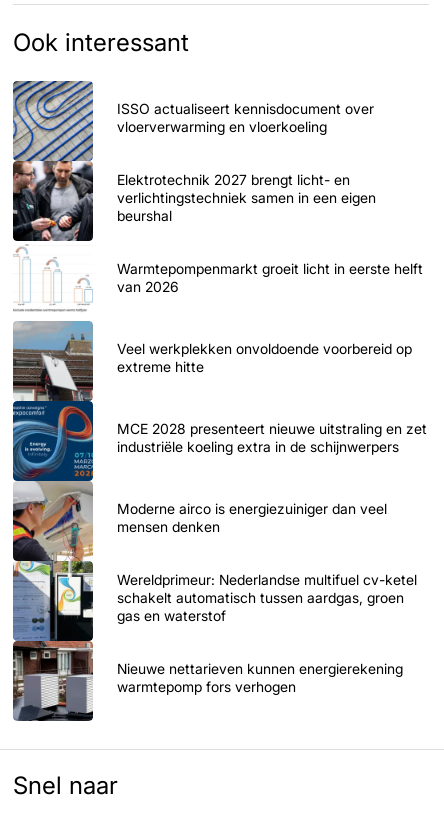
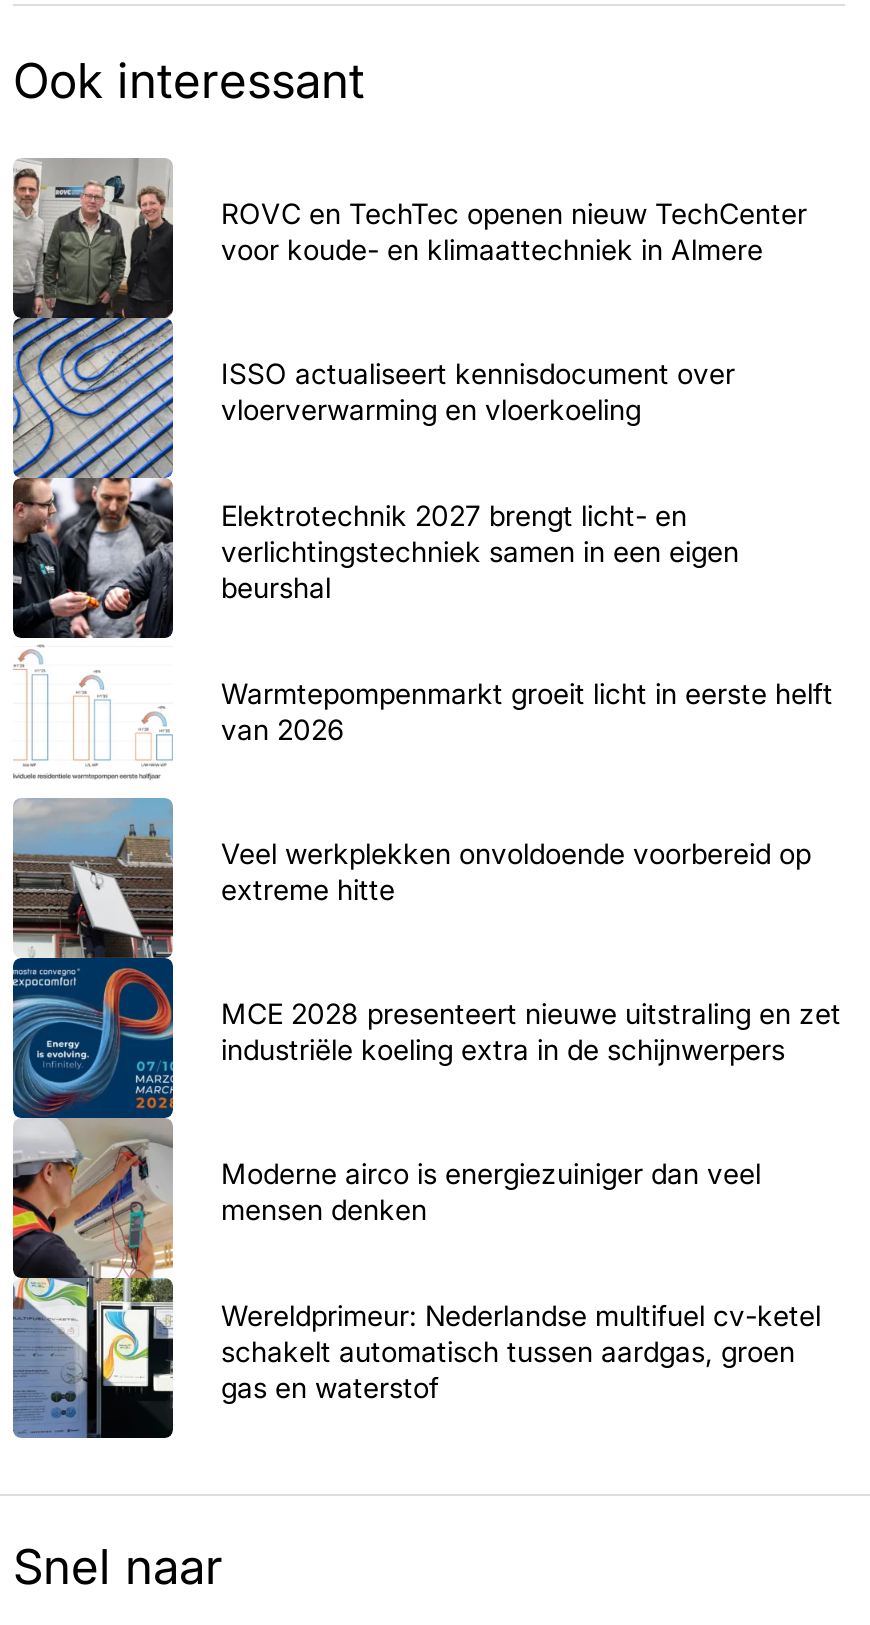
+ [image]
+ ROVC en TechTec openen nieuw TechCenter
+ voor koude- en klimaattechniek in Almere

moved down: [image] | ISSO actualiseert kennisdocument over | vloerverwarming en vloerkoeling | ... | schakelt automatisch tussen aardgas, groen | gas en waterstof

- [image]
- Nieuwe nettarieven kunnen energierekening
- warmtepomp fors verhogen
